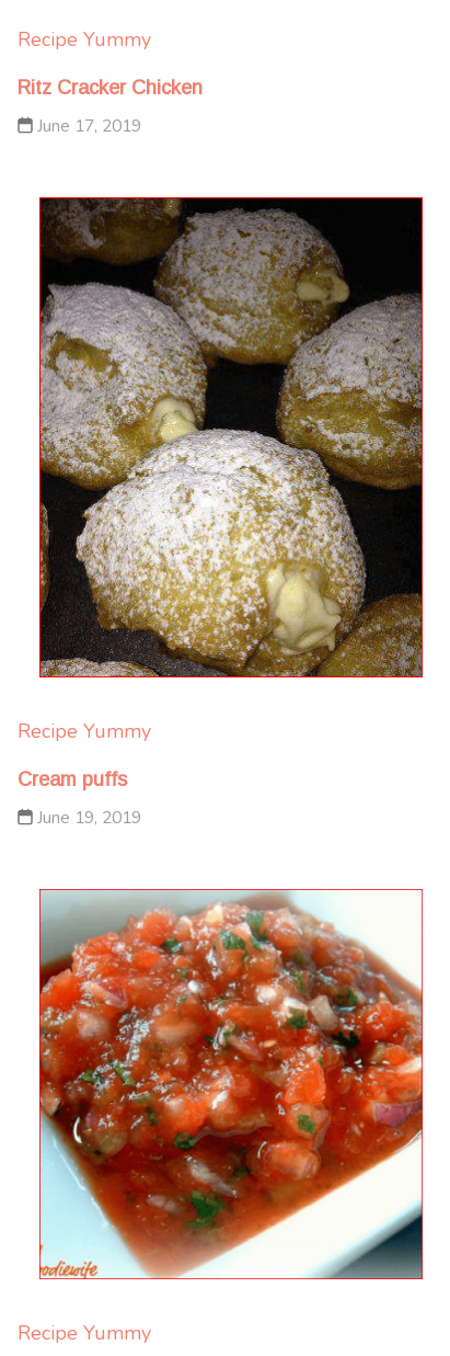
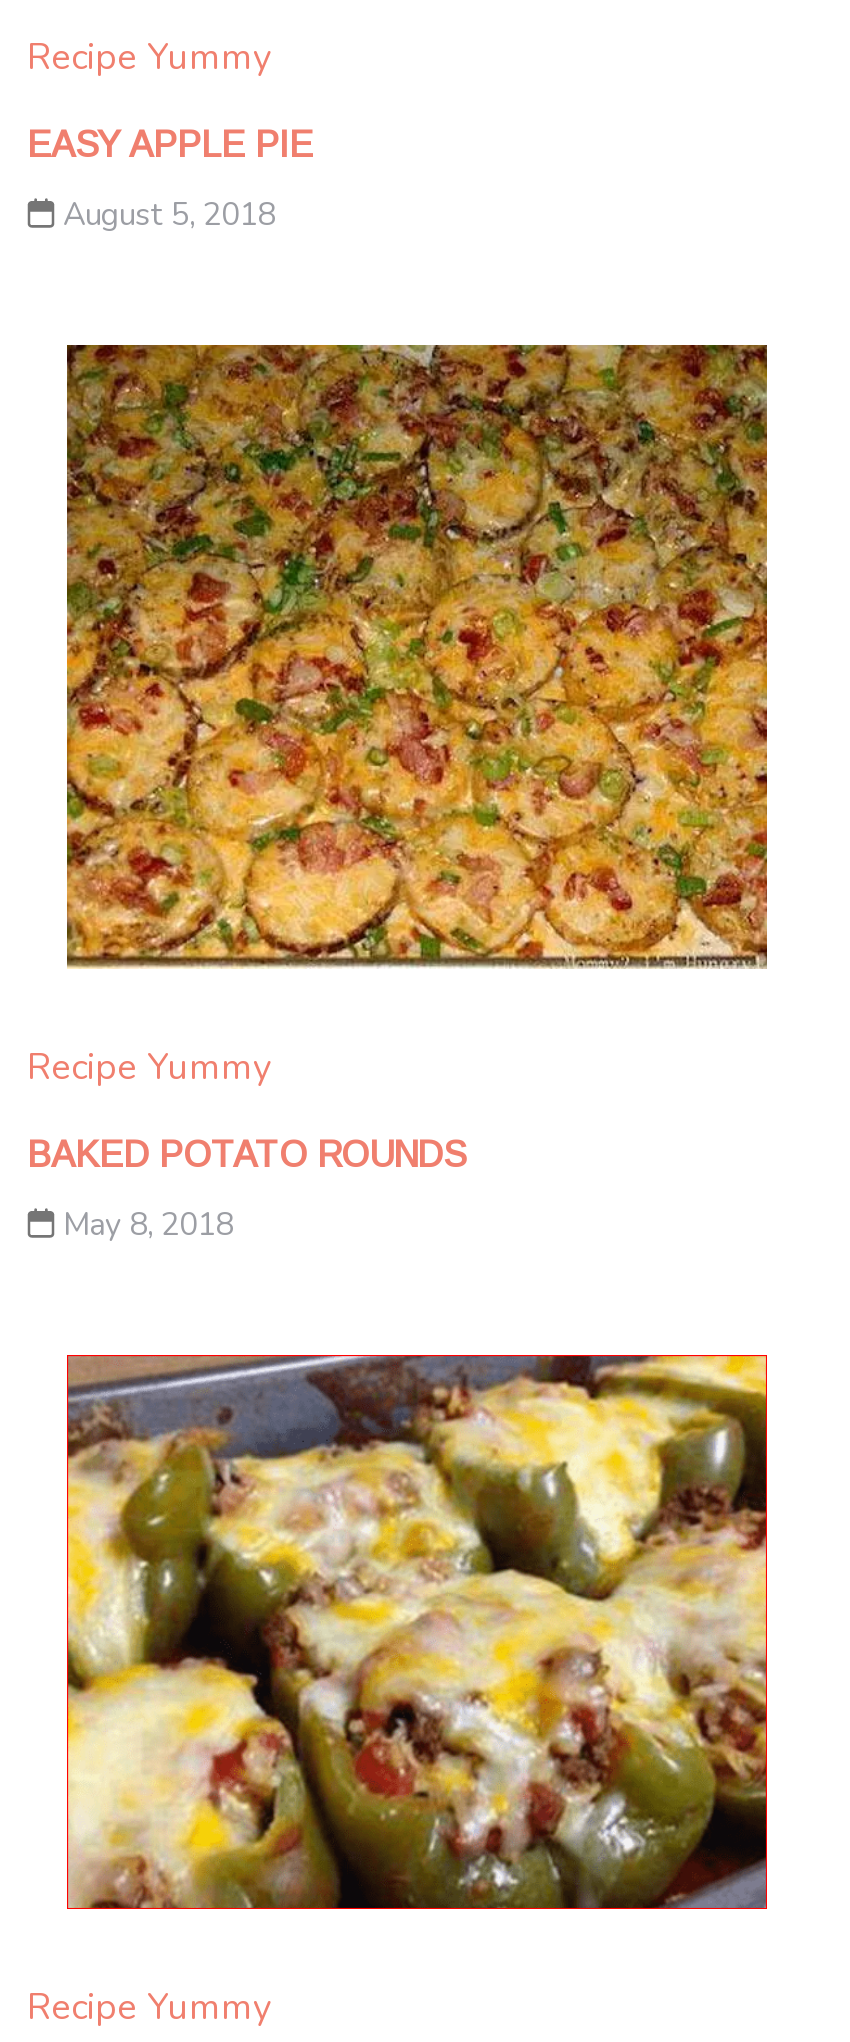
- Ritz Cracker Chicken
+ EASY APPLE PIE

- June 17, 2019
+ August 5, 2018

- [image]
+ [image]

- Cream puffs
+ BAKED POTATO ROUNDS

- June 19, 2019
+ May 8, 2018

- [image]
+ [image]
